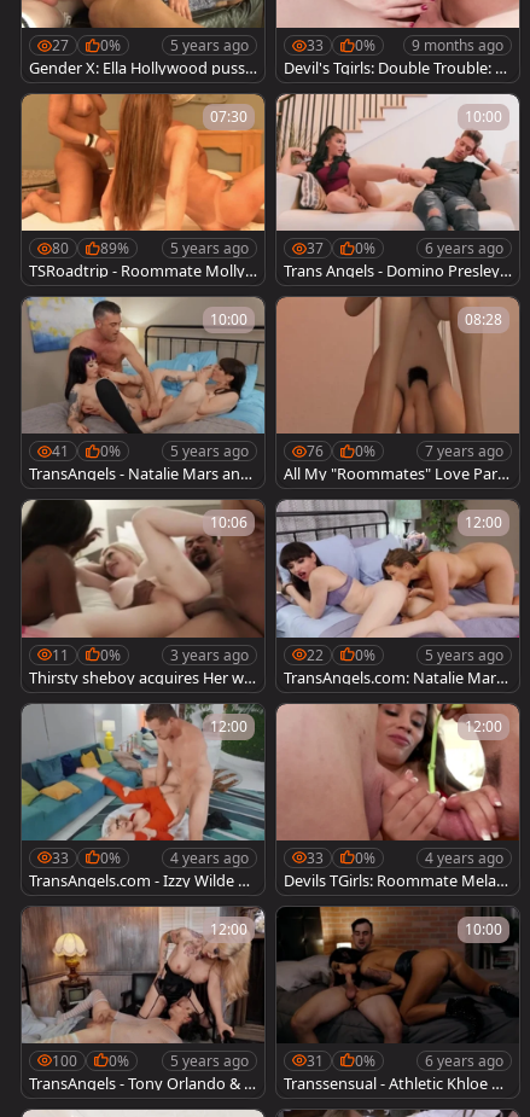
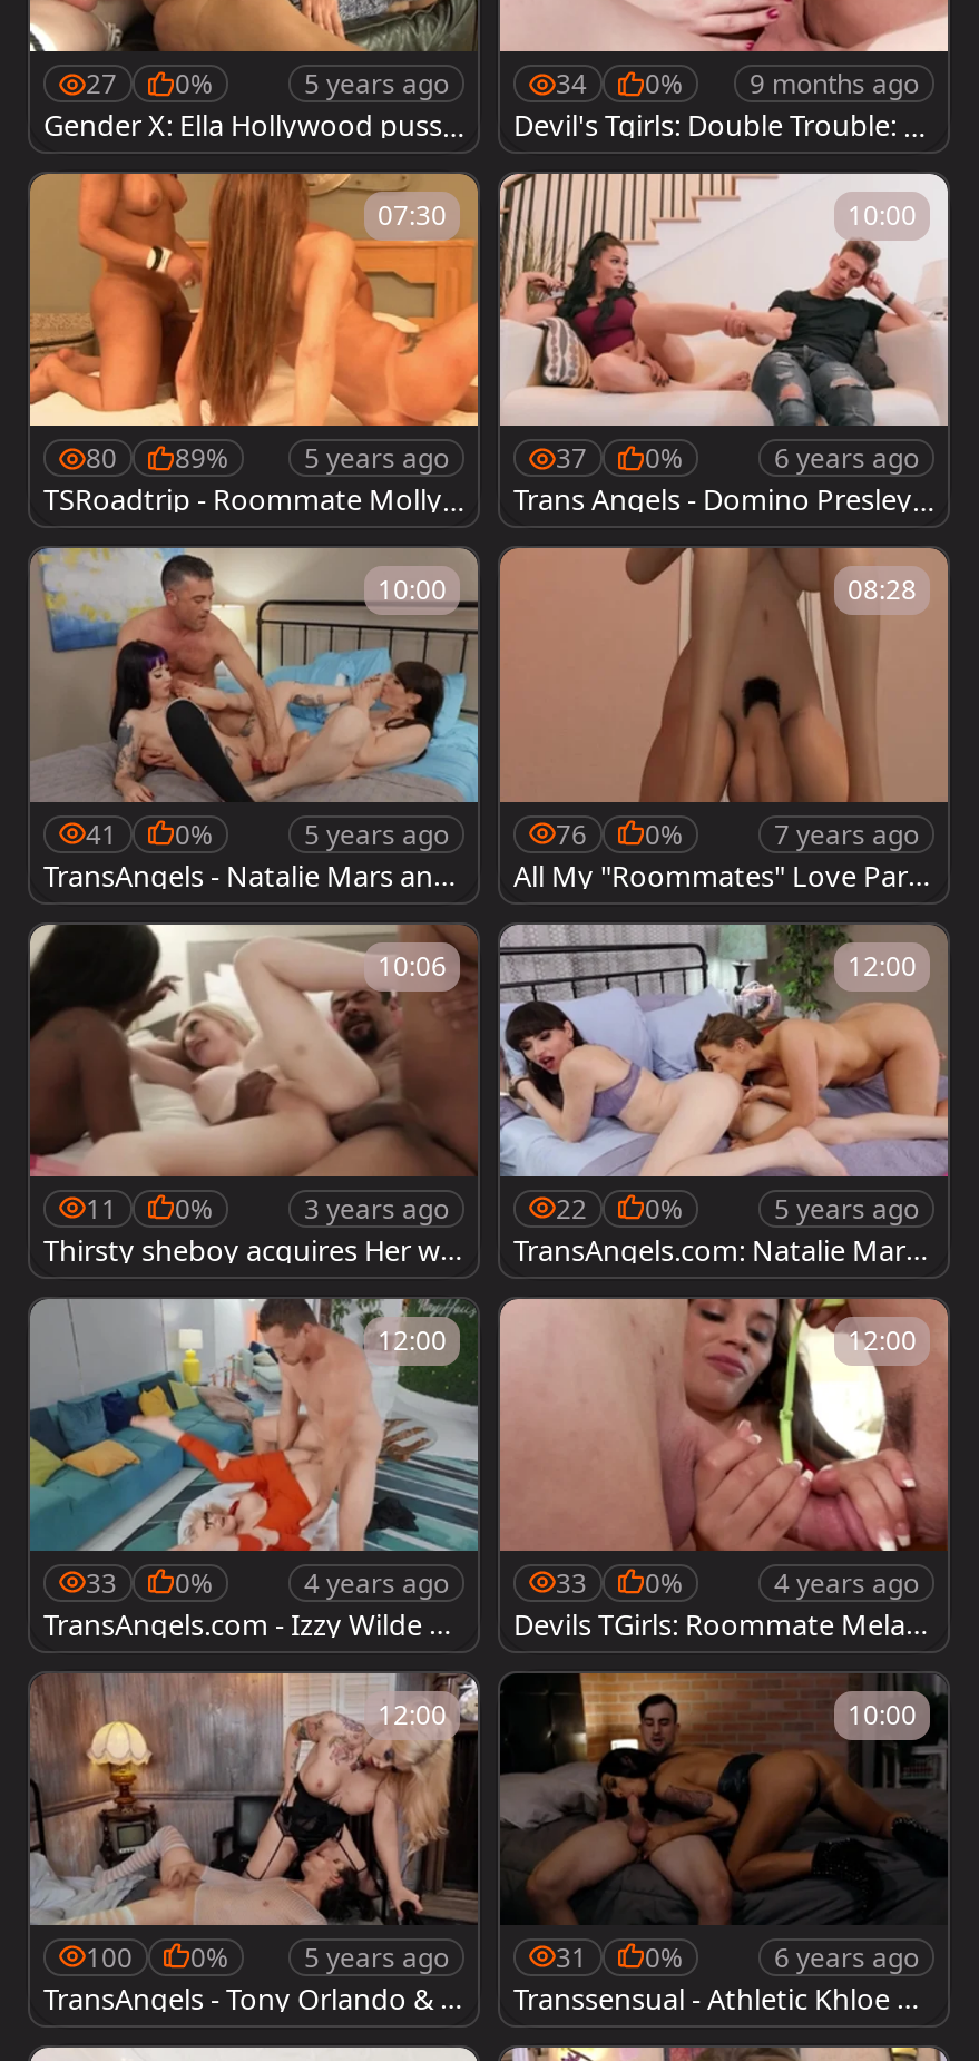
- 33
+ 34
